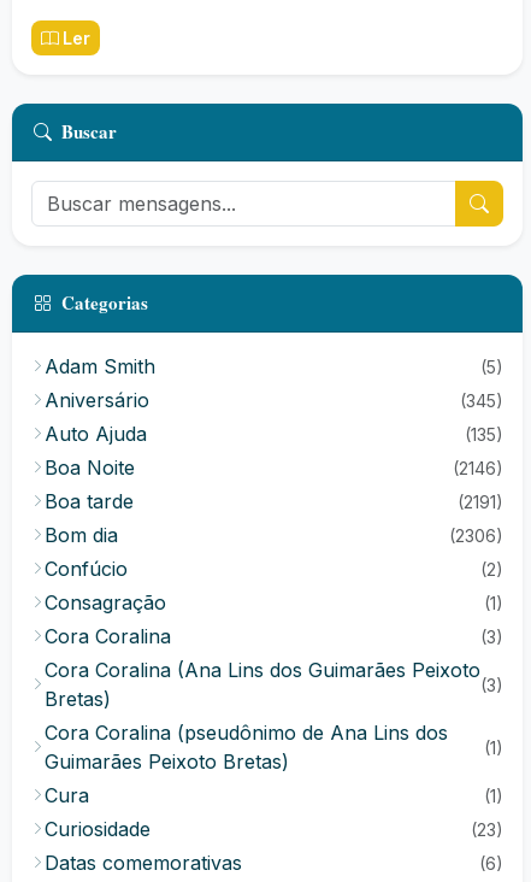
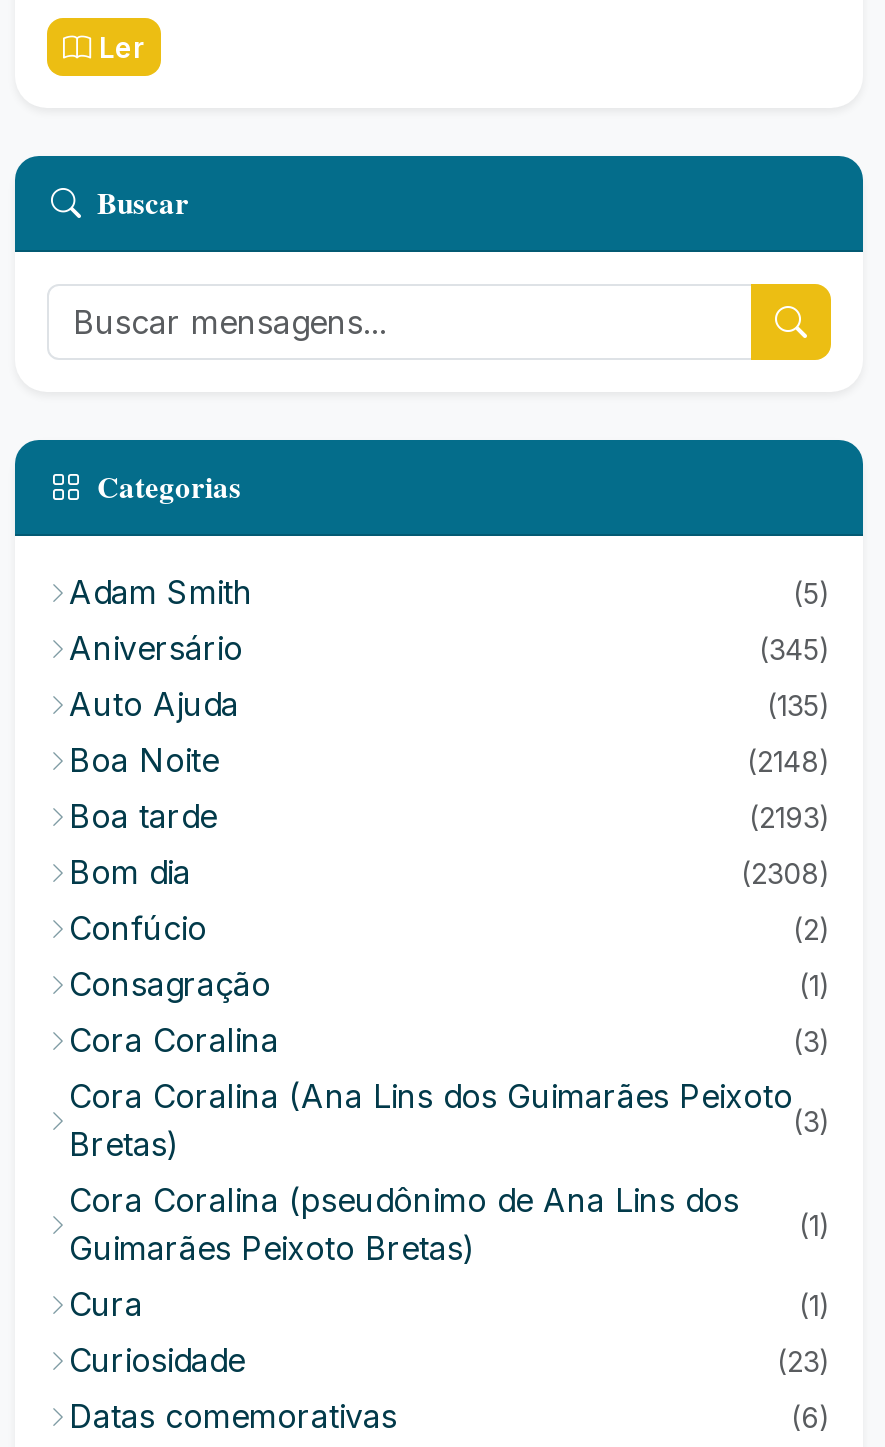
- (2146)
+ (2148)

- (2191)
+ (2193)

- (2306)
+ (2308)
